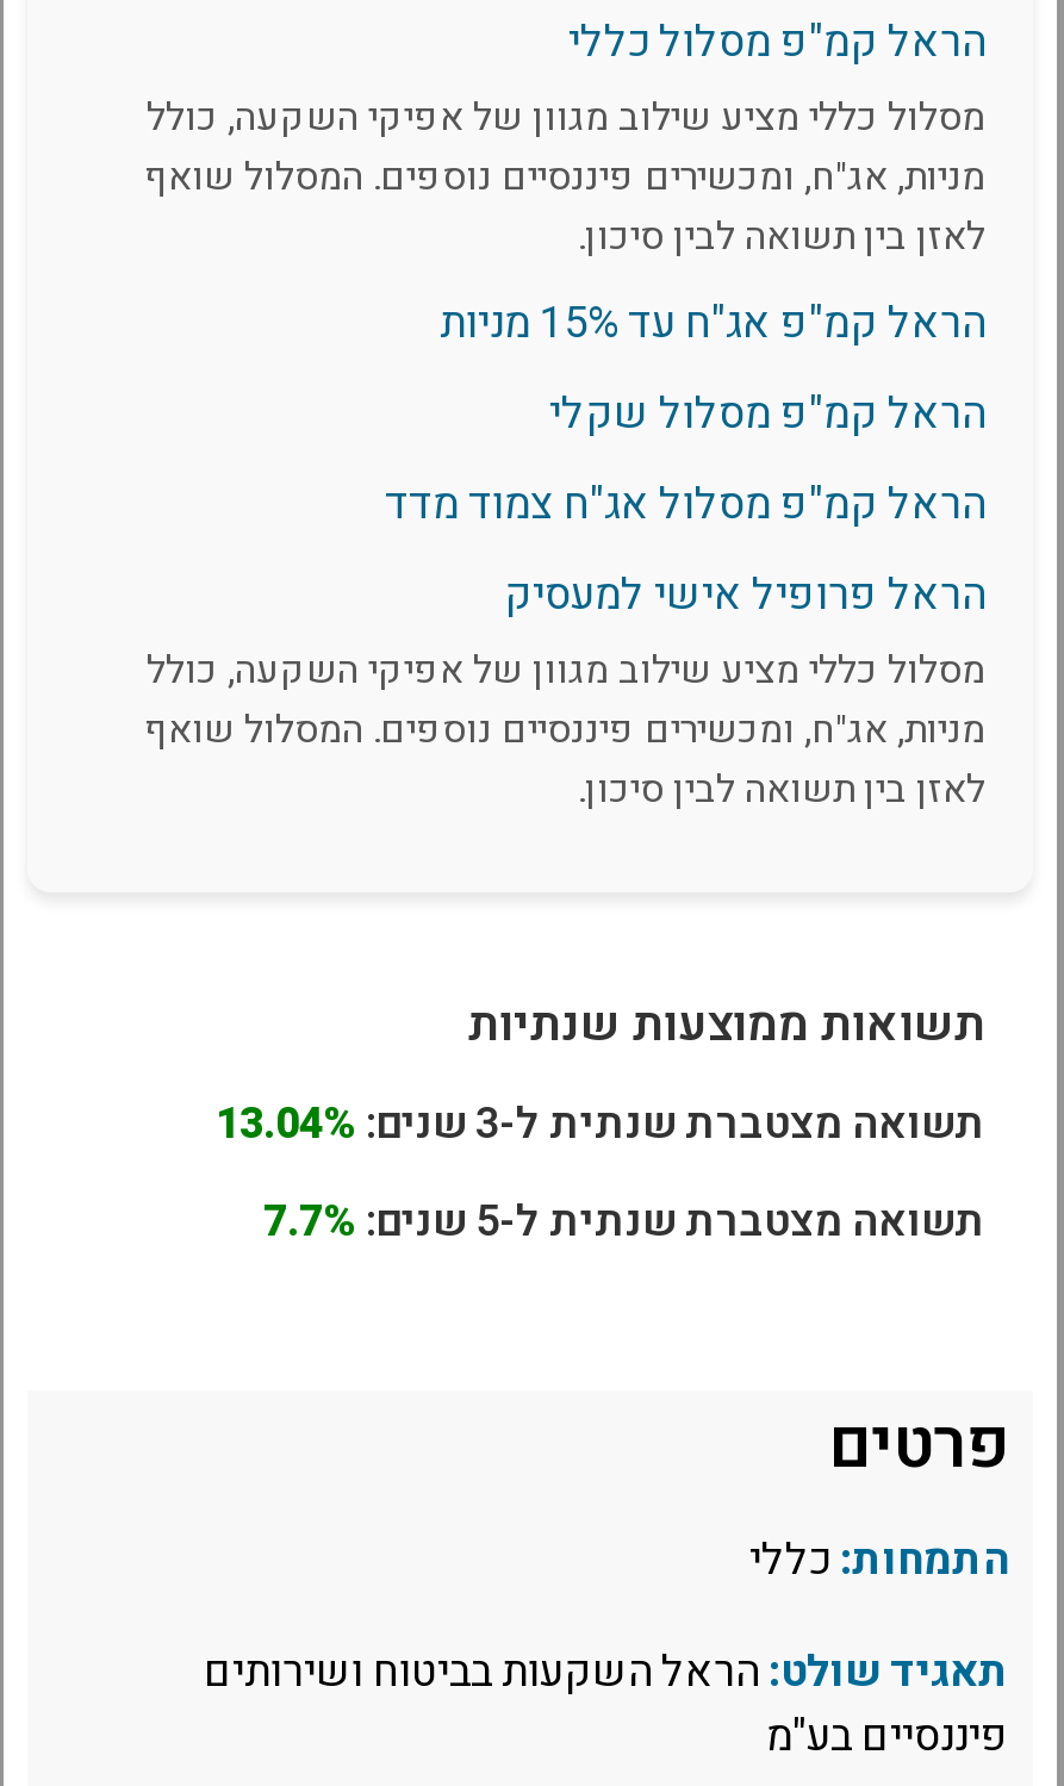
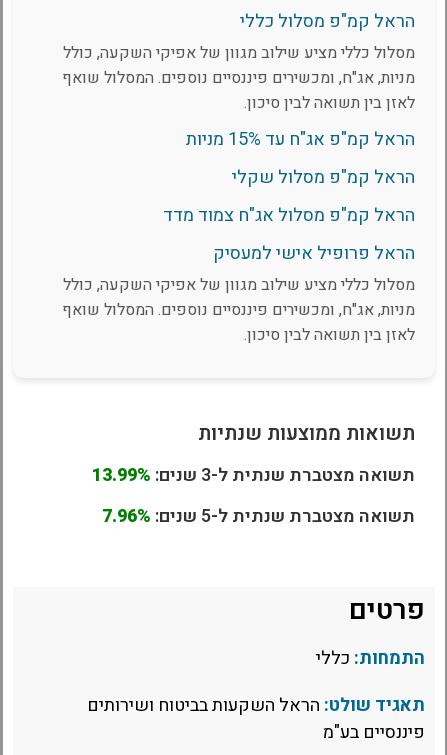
- 13.04%
+ 13.99%

- 7.7%
+ 7.96%
